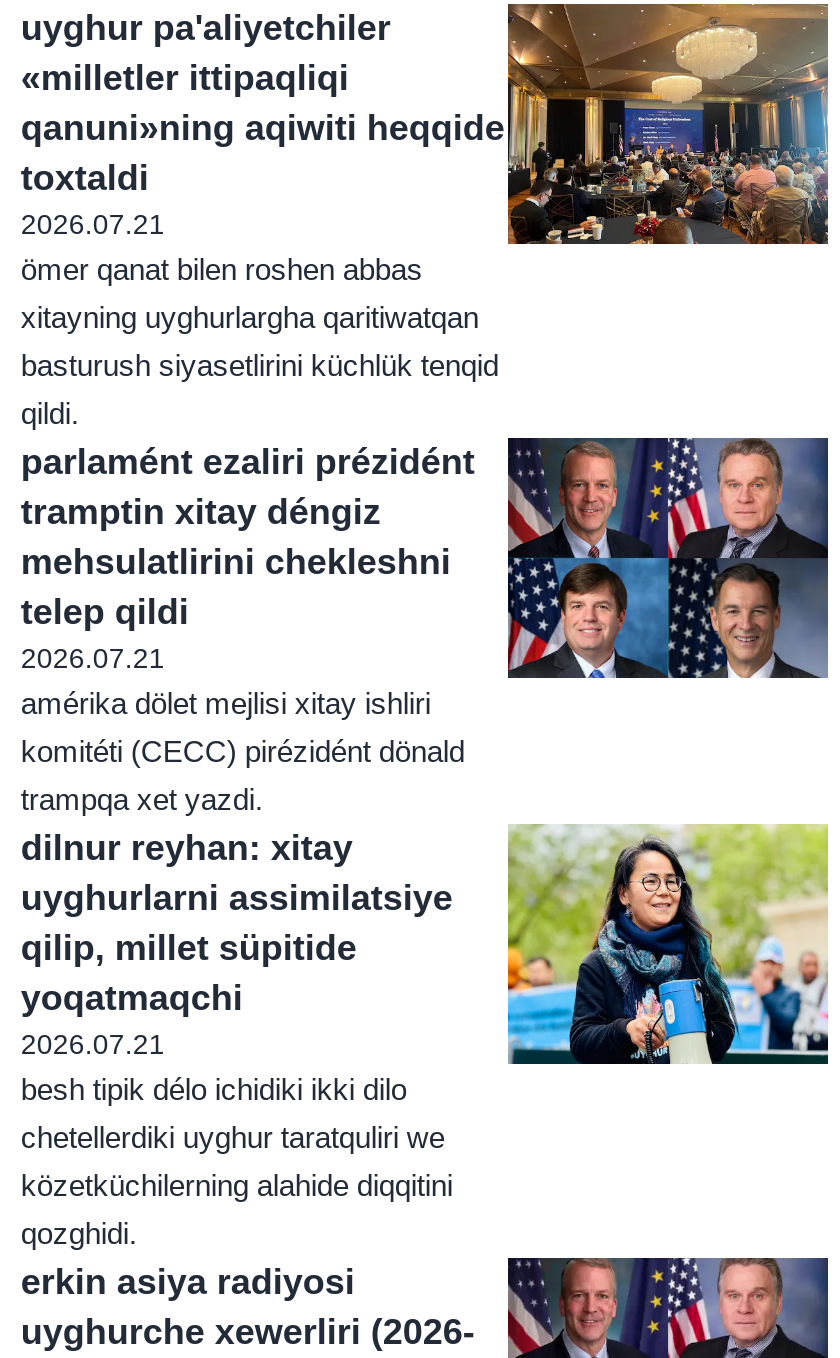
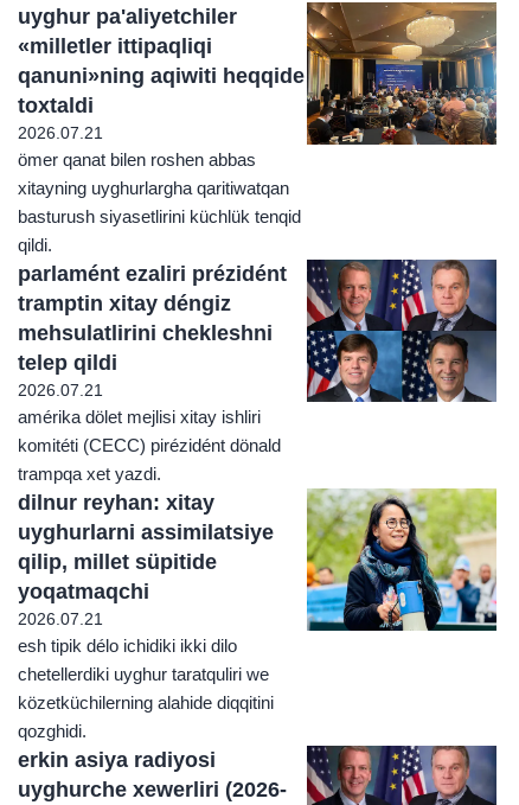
- besh tipik délo ichidiki ikki dilo
+ esh tipik délo ichidiki ikki dilo
